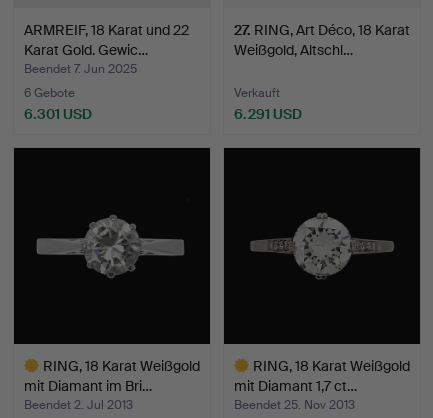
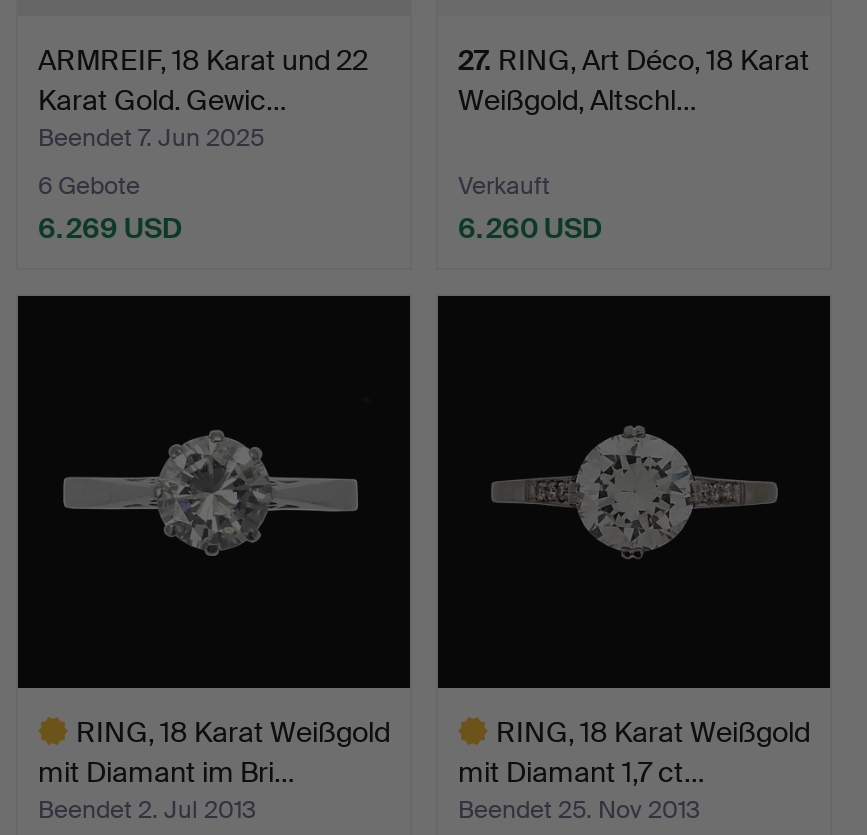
- 6.301 USD
+ 6.269 USD

- 6.291 USD
+ 6.260 USD
